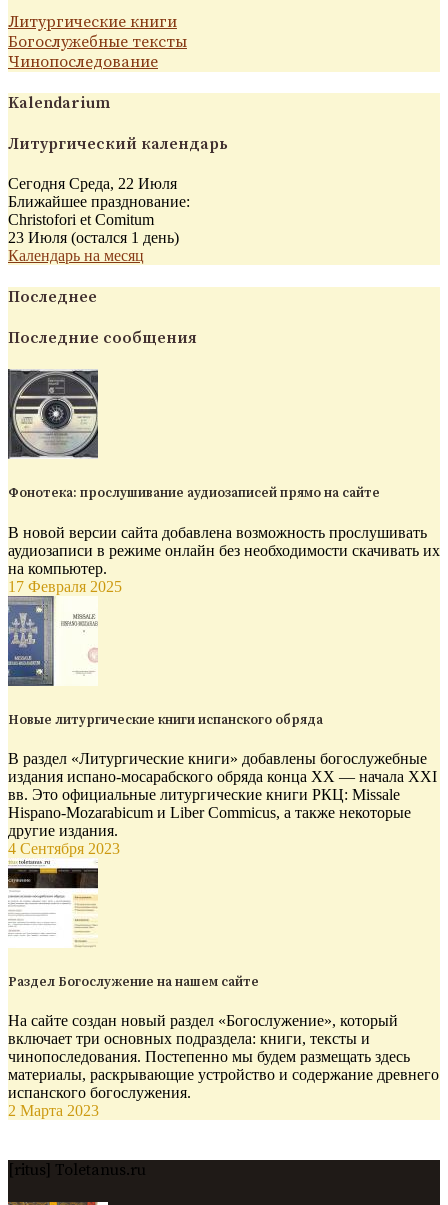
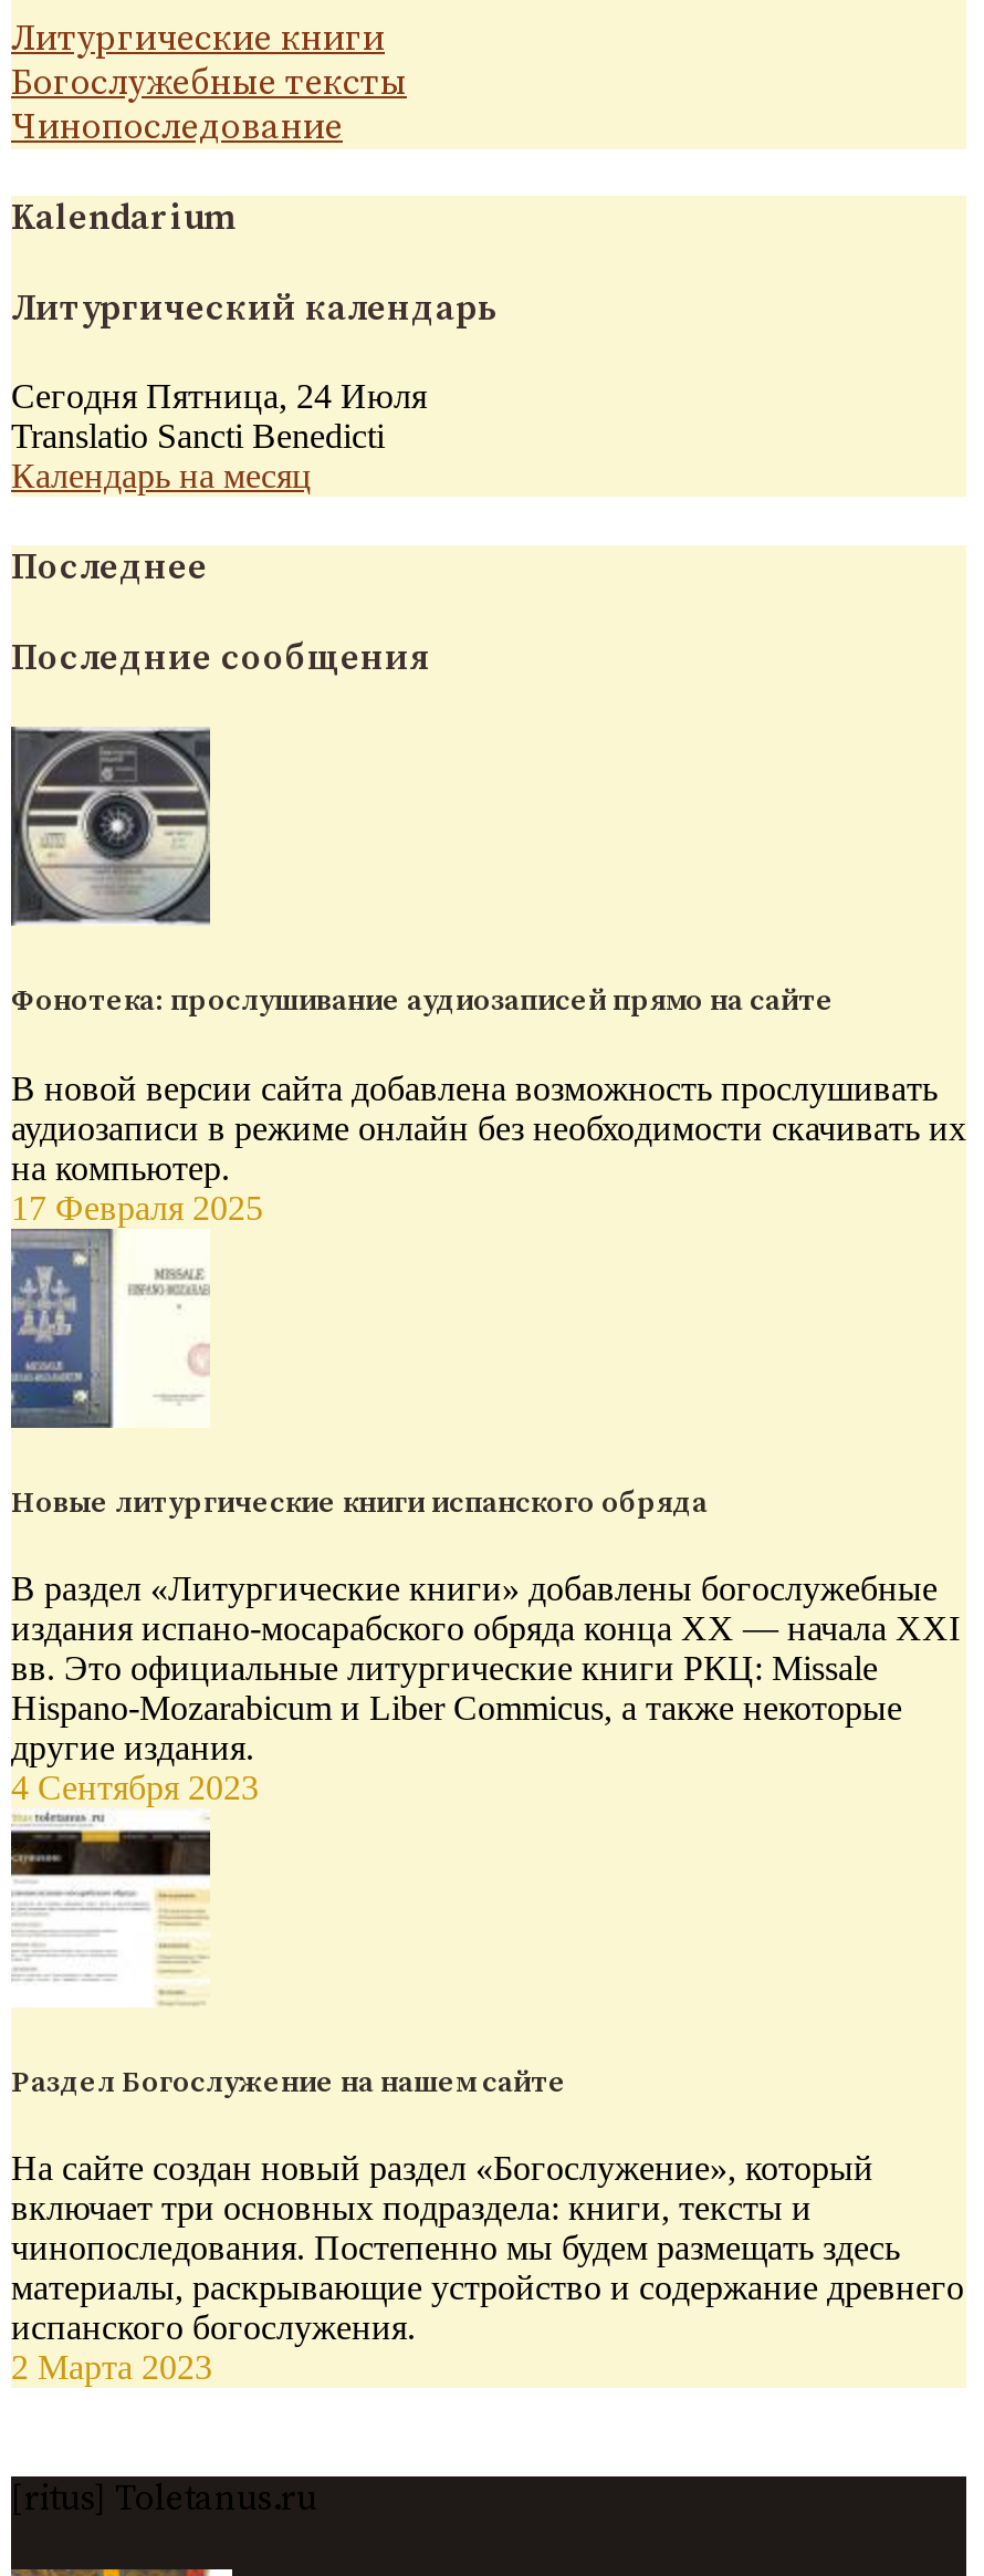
- Сегодня Среда, 22 Июля
- Ближайшее празднование:
- Christofori et Comitum
- 23 Июля (остался 1 день)
+ Сегодня Пятница, 24 Июля
+ Translatio Sancti Benedicti
